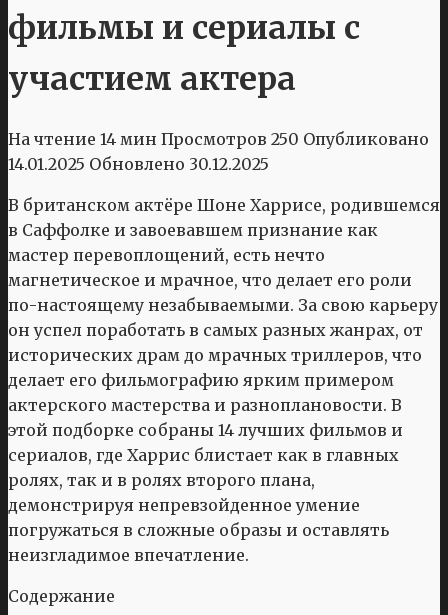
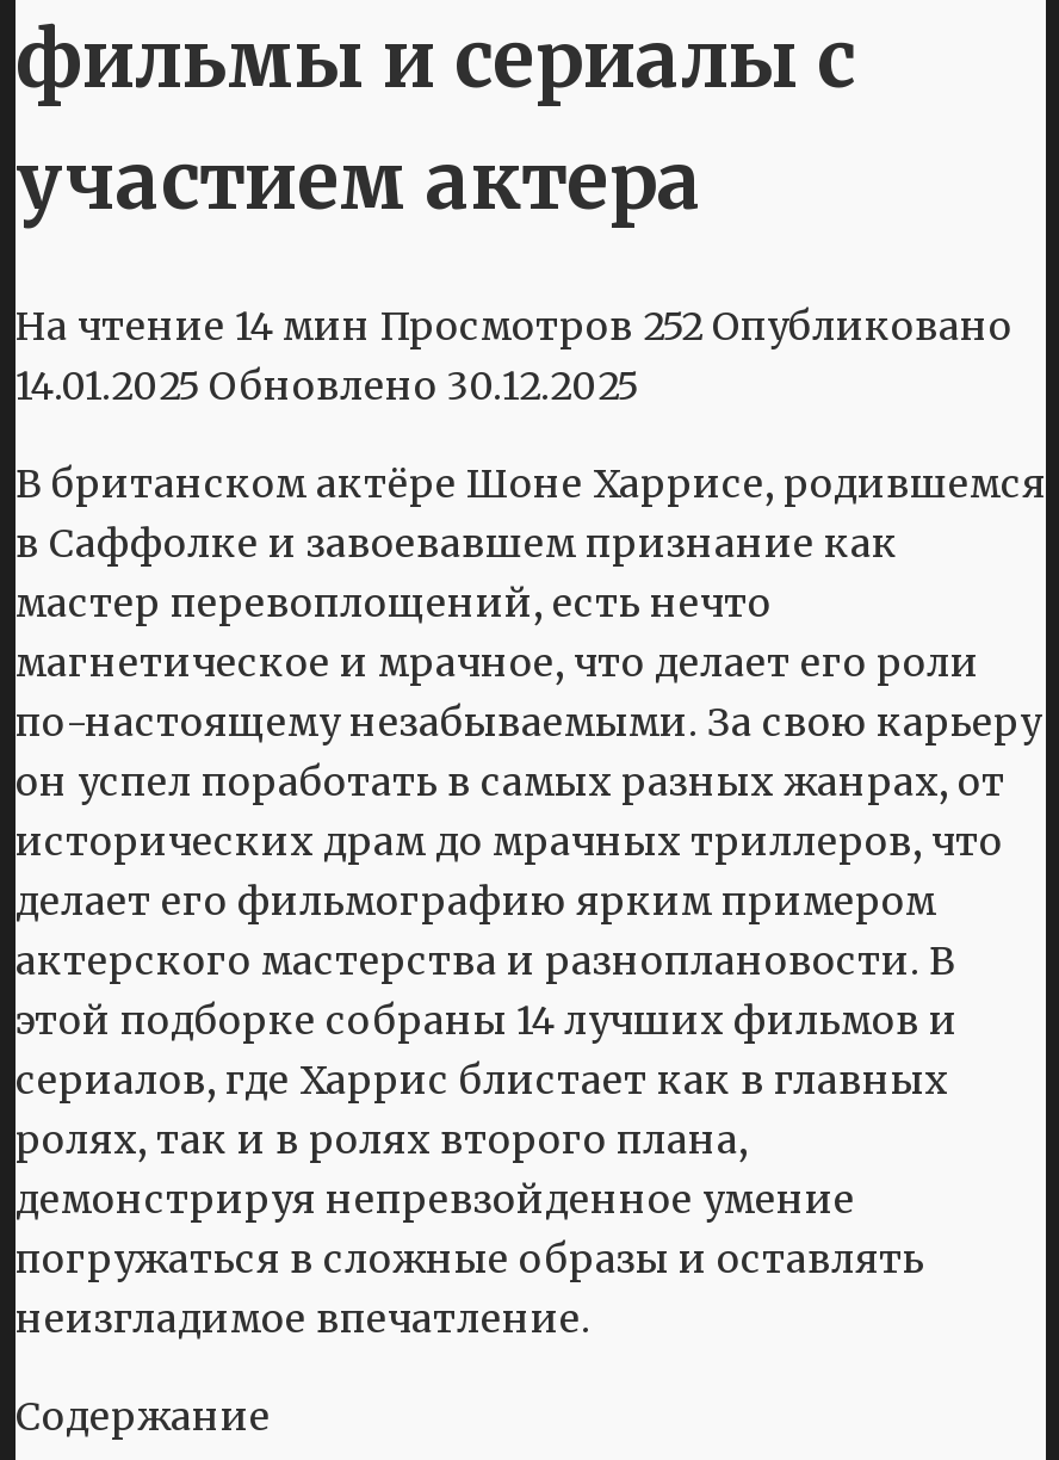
- На чтение 14 мин Просмотров 250 Опубликовано
+ На чтение 14 мин Просмотров 252 Опубликовано
